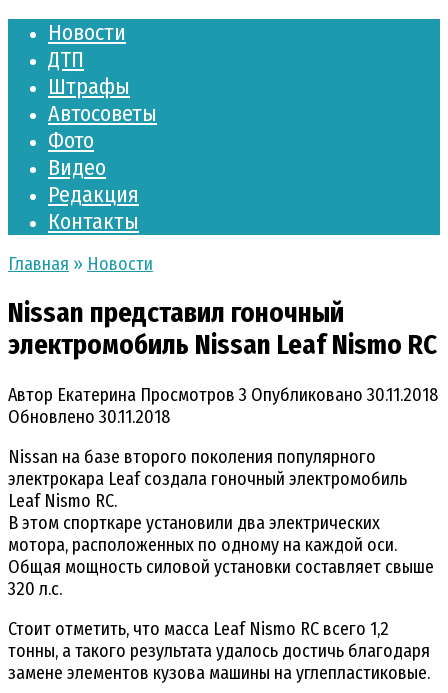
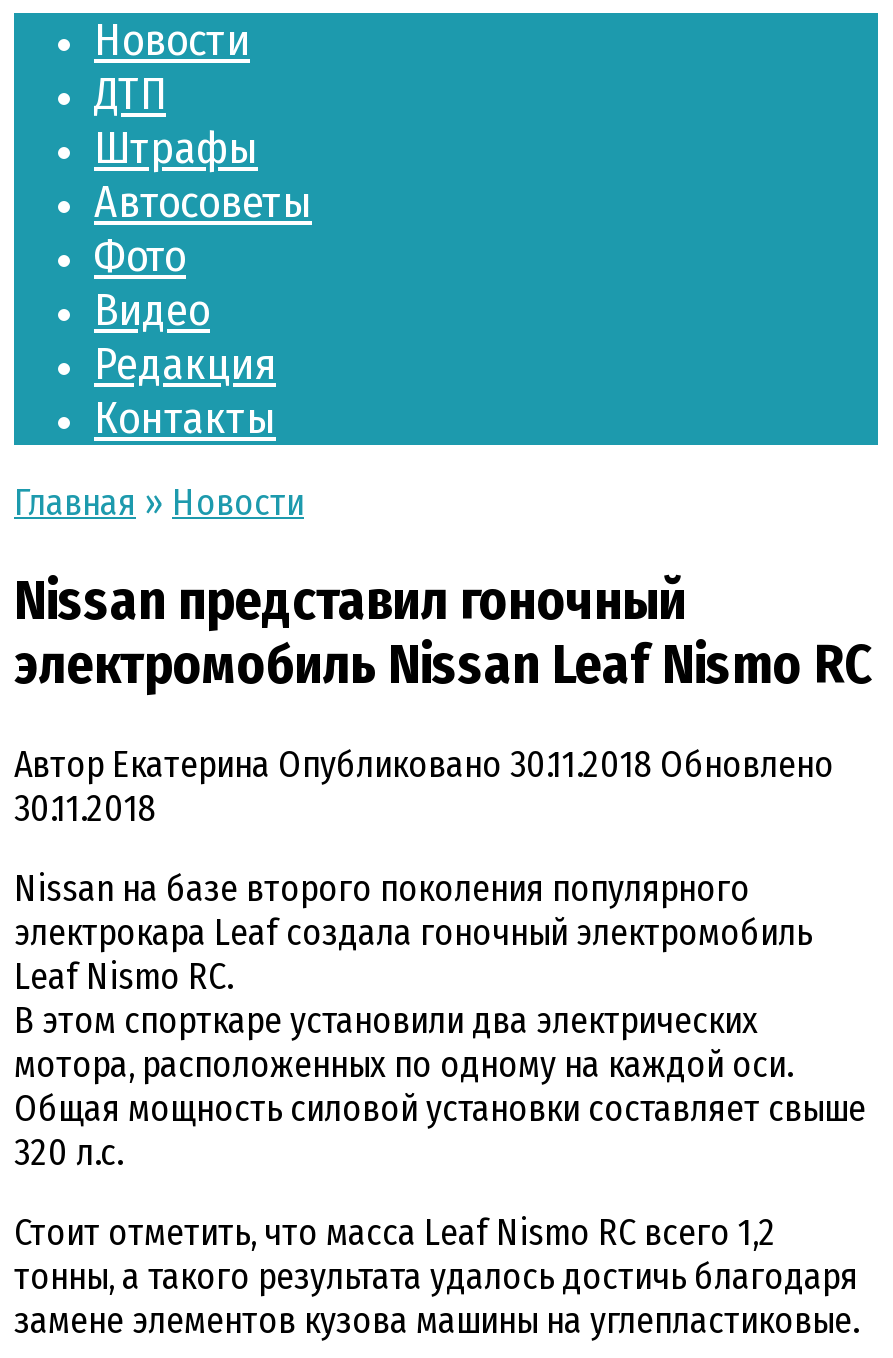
- Автор Екатерина Просмотров 3 Опубликовано 30.11.2018
- Обновлено 30.11.2018
+ Автор Екатерина Опубликовано 30.11.2018 Обновлено
+ 30.11.2018
